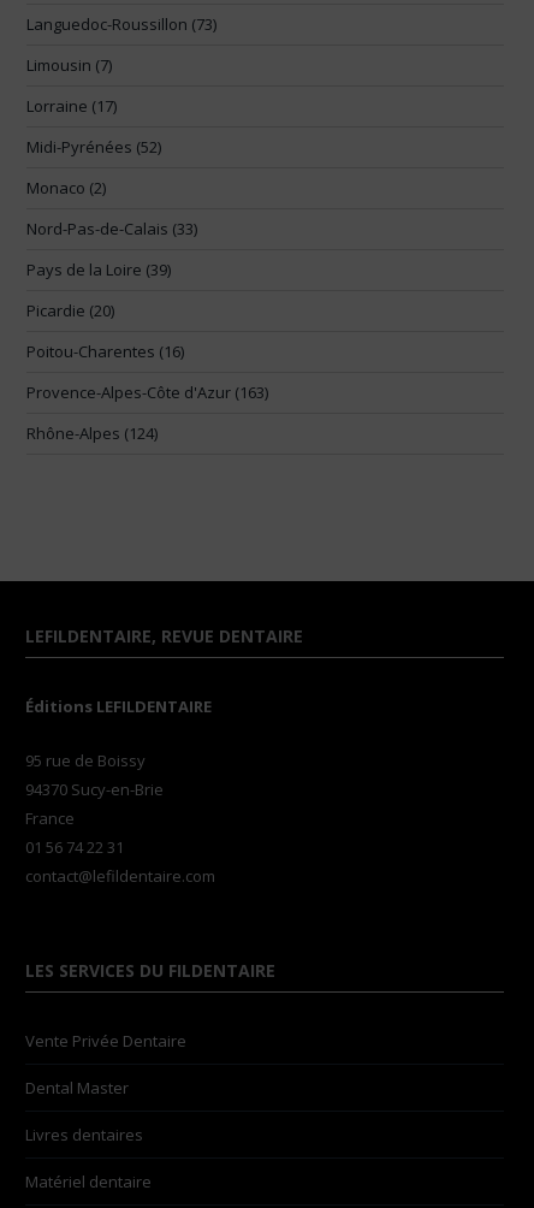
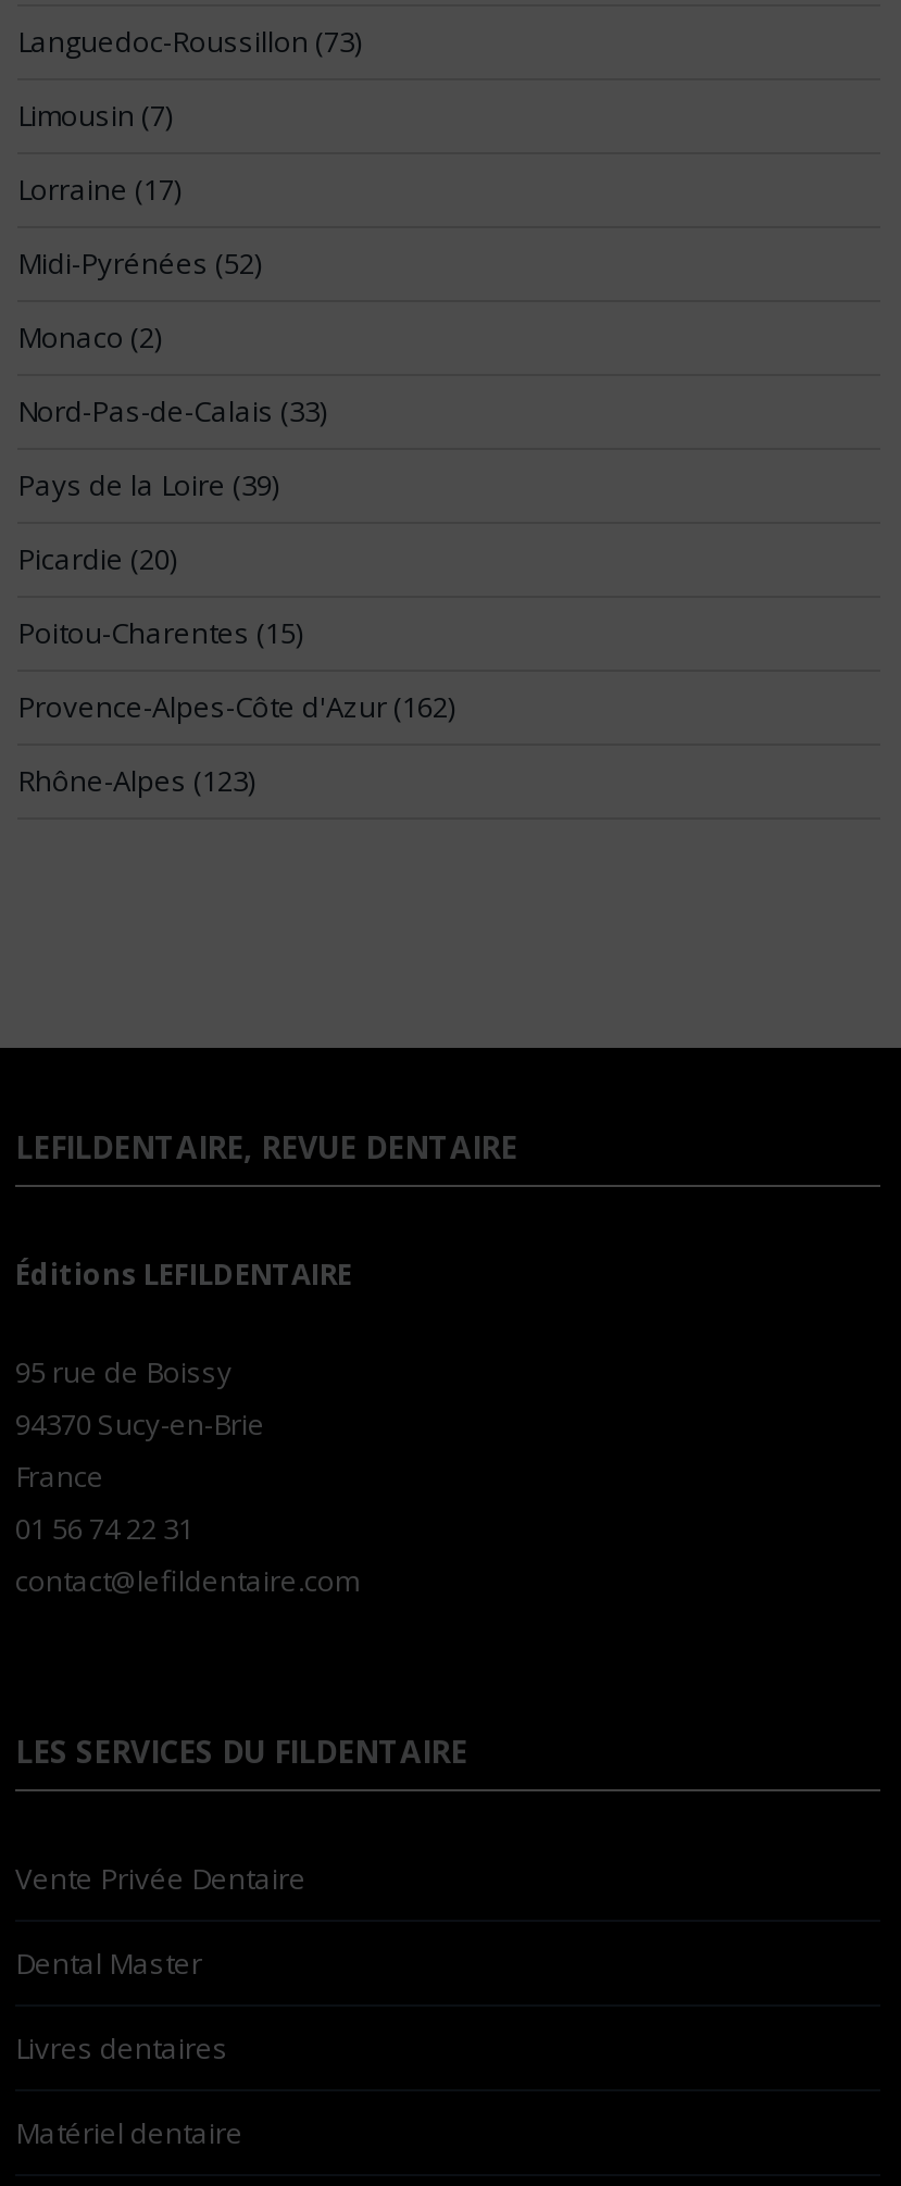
- Poitou-Charentes (16)
+ Poitou-Charentes (15)

- Provence-Alpes-Côte d'Azur (163)
+ Provence-Alpes-Côte d'Azur (162)

- Rhône-Alpes (124)
+ Rhône-Alpes (123)
